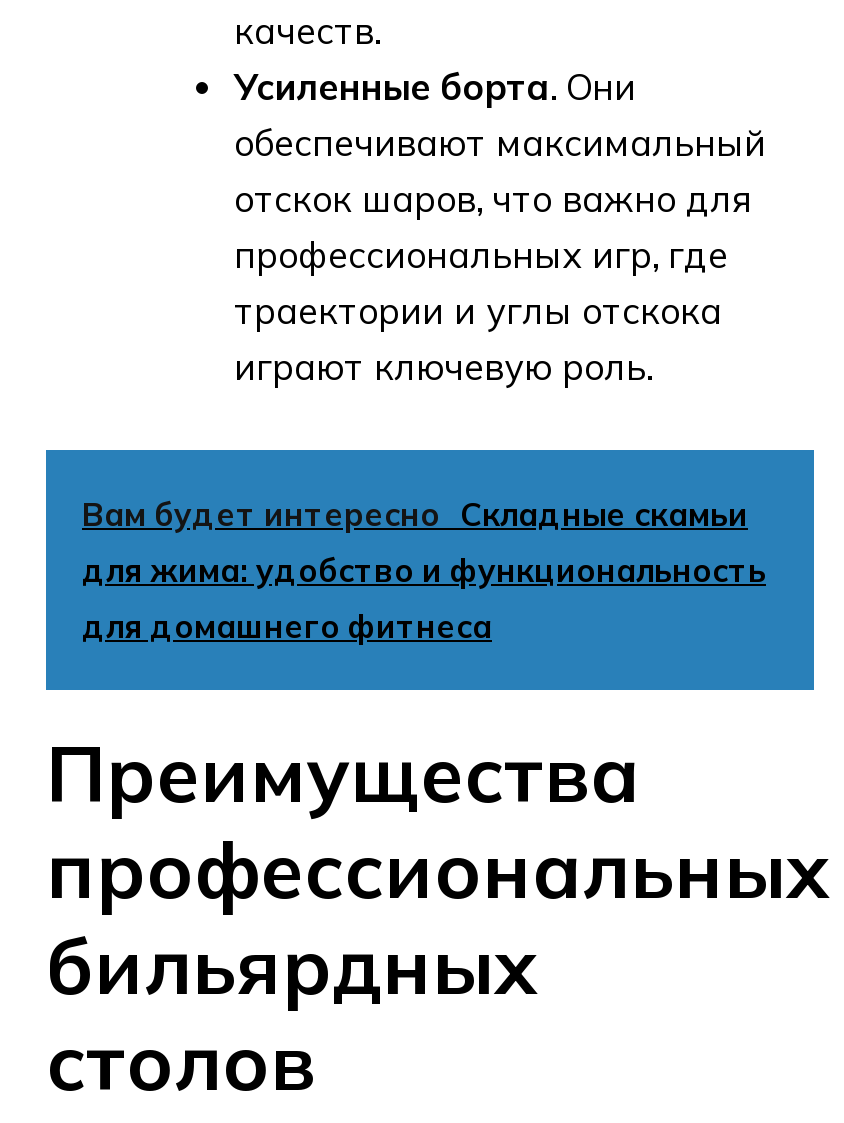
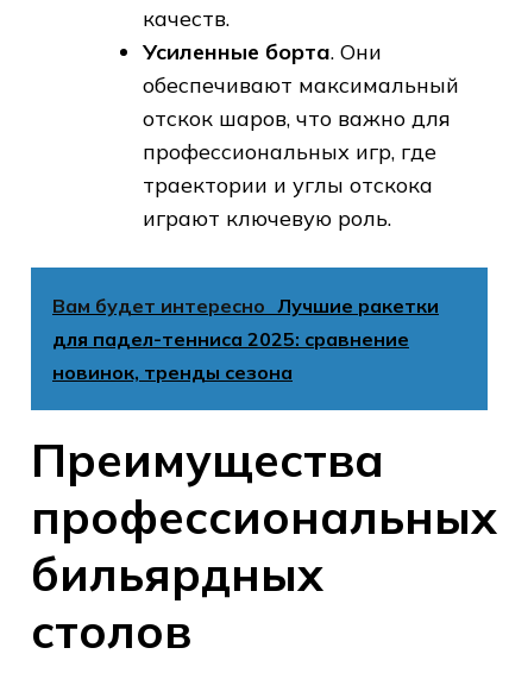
- Вам будет интересно Складные скамьи
- для жима: удобство и функциональность
- для домашнего фитнеса
+ Вам будет интересно Лучшие ракетки
+ для падел-тенниса 2025: сравнение
+ новинок, тренды сезона
